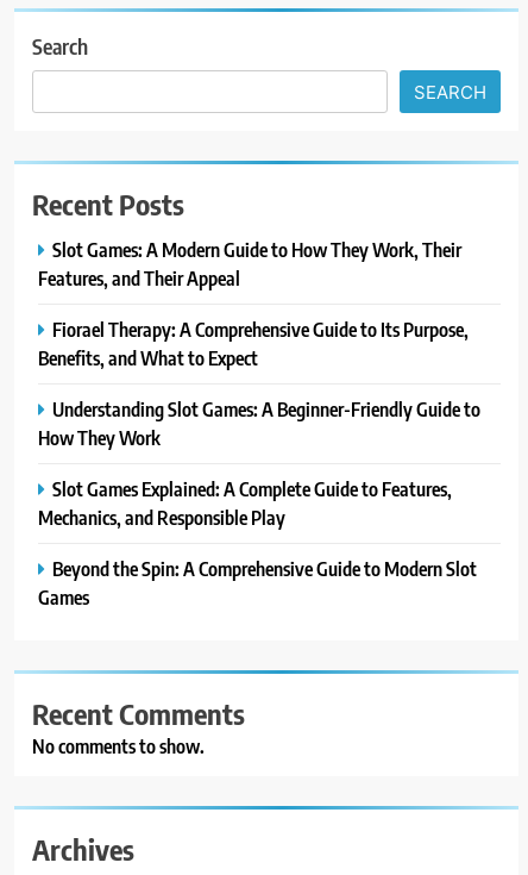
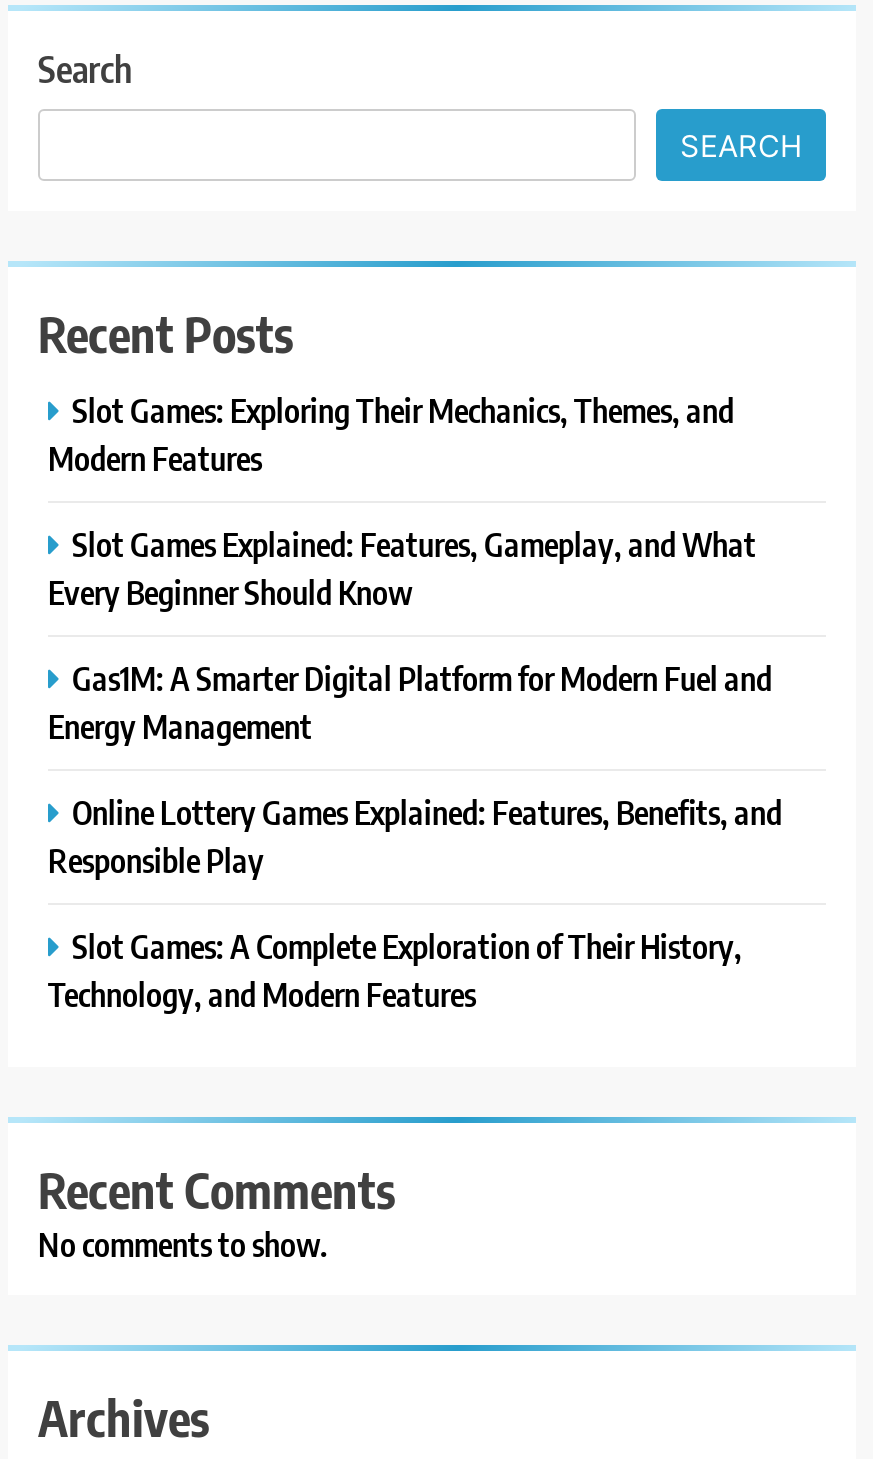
- Slot Games: A Modern Guide to How They Work, Their
- Features, and Their Appeal
+ Slot Games: Exploring Their Mechanics, Themes, and
+ Modern Features

- Fiorael Therapy: A Comprehensive Guide to Its Purpose,
- Benefits, and What to Expect
+ Slot Games Explained: Features, Gameplay, and What
+ Every Beginner Should Know

- Understanding Slot Games: A Beginner-Friendly Guide to
- How They Work
+ Gas1M: A Smarter Digital Platform for Modern Fuel and
+ Energy Management

- Slot Games Explained: A Complete Guide to Features,
- Mechanics, and Responsible Play
+ Online Lottery Games Explained: Features, Benefits, and
+ Responsible Play

- Beyond the Spin: A Comprehensive Guide to Modern Slot
- Games
+ Slot Games: A Complete Exploration of Their History,
+ Technology, and Modern Features
